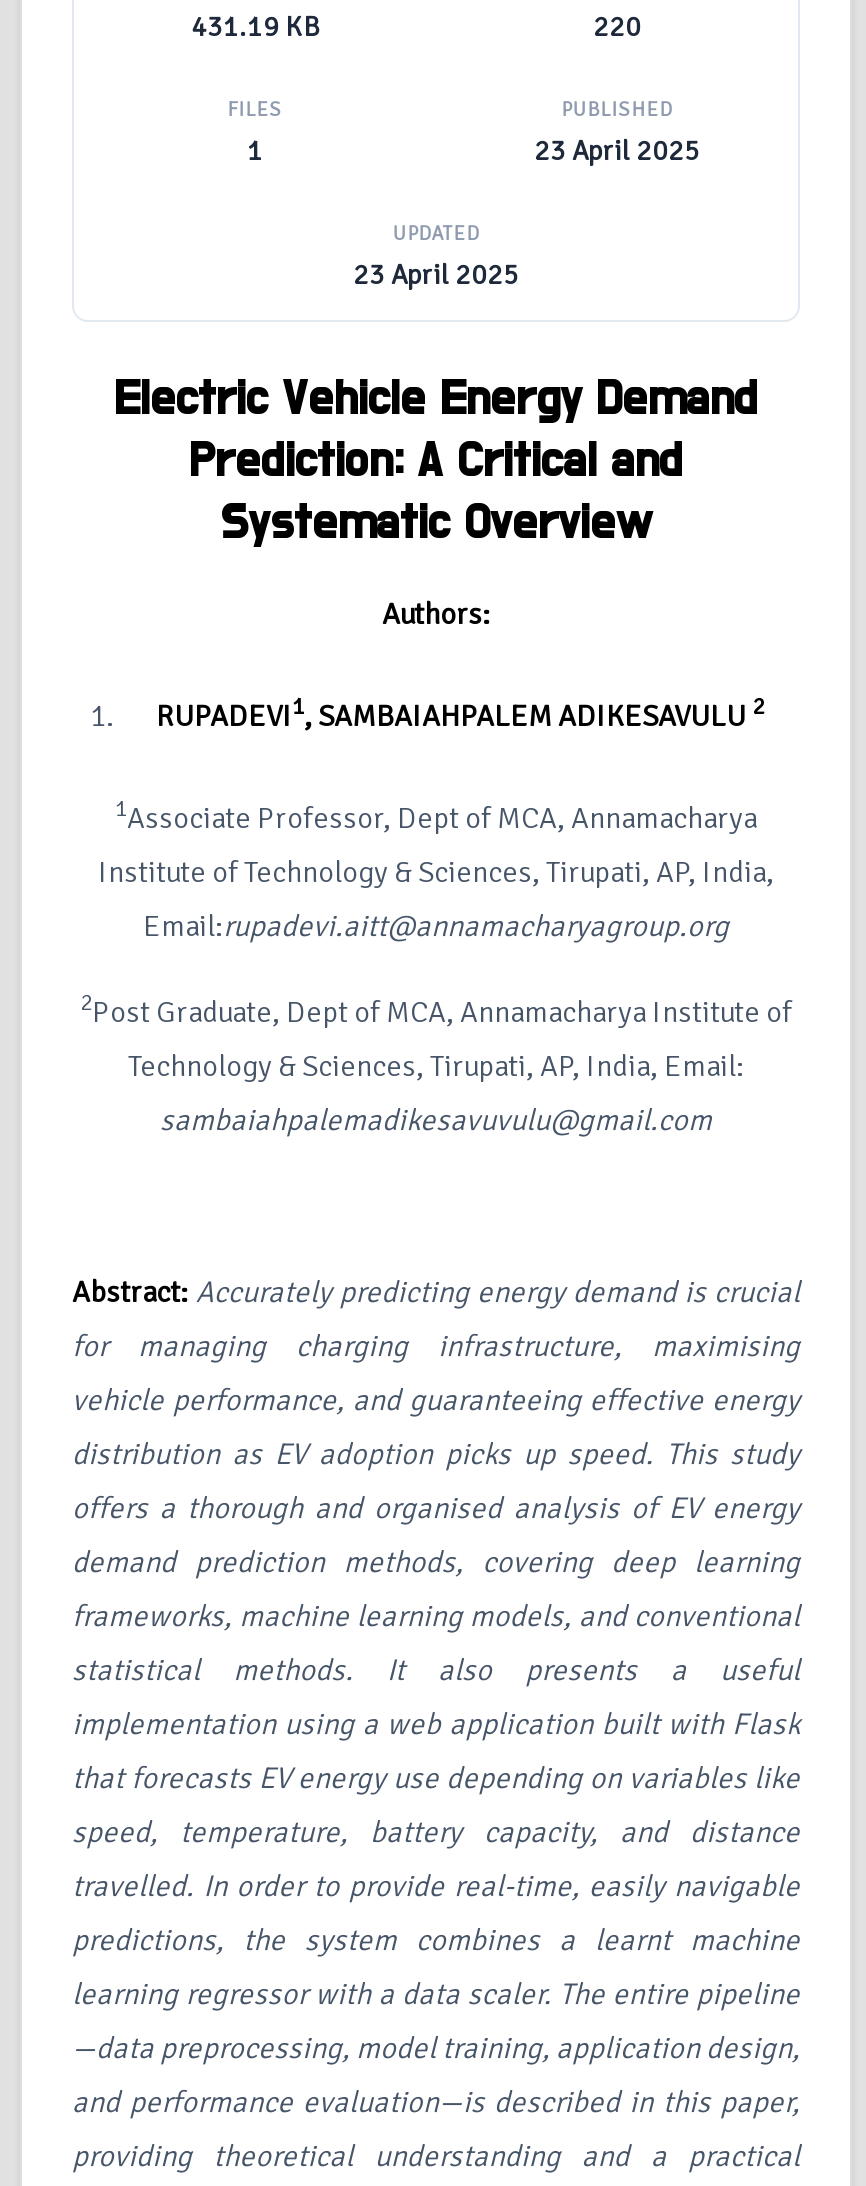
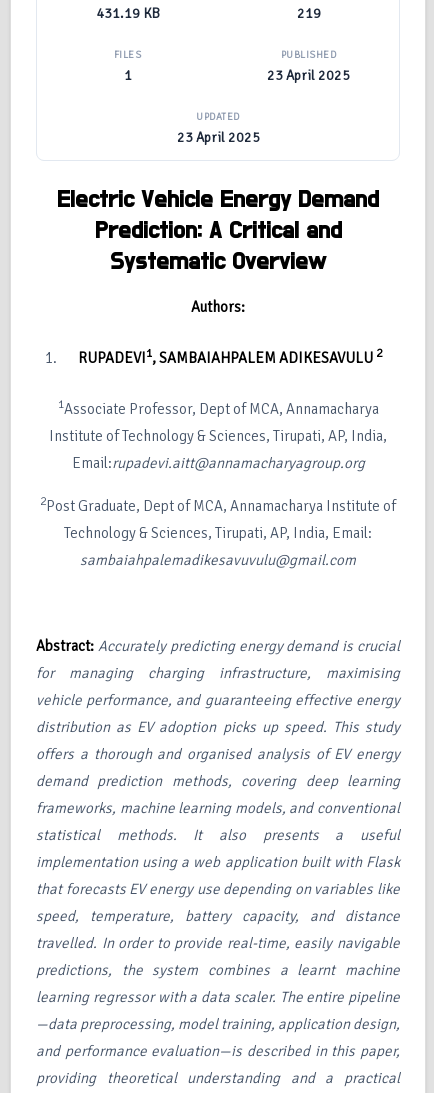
- 220
+ 219
